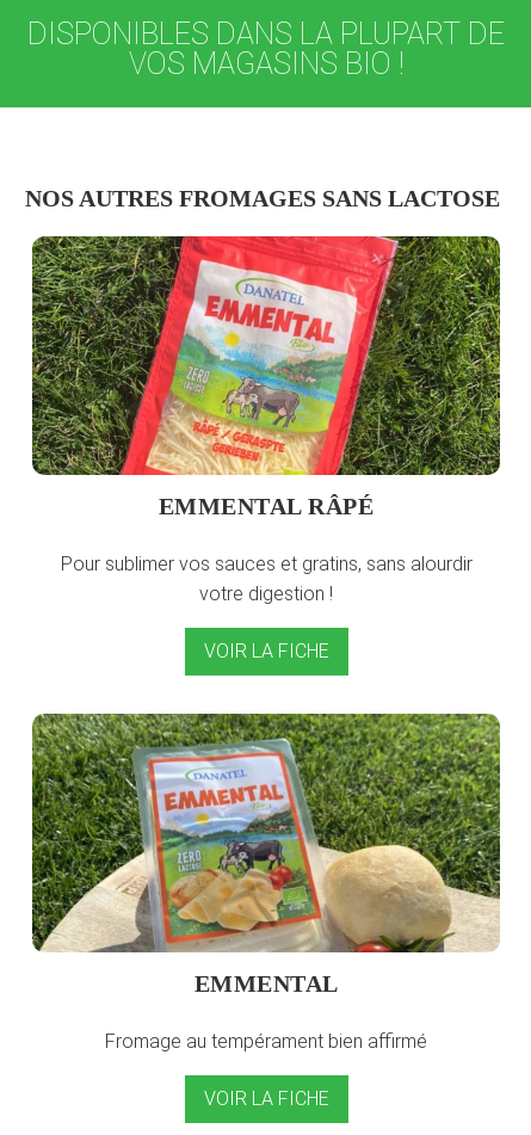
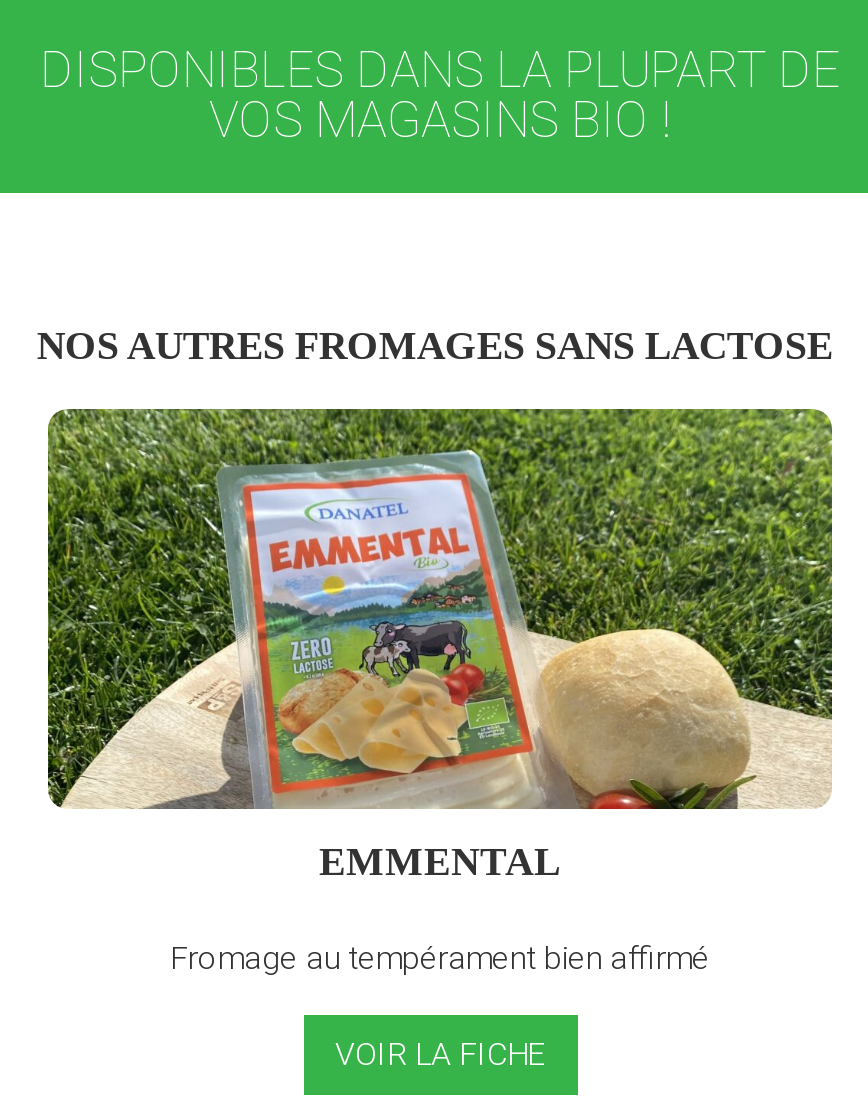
- [image]
- EMMENTAL RÂPÉ
- Pour sublimer vos sauces et gratins, sans alourdir
- votre digestion !
- VOIR LA FICHE
